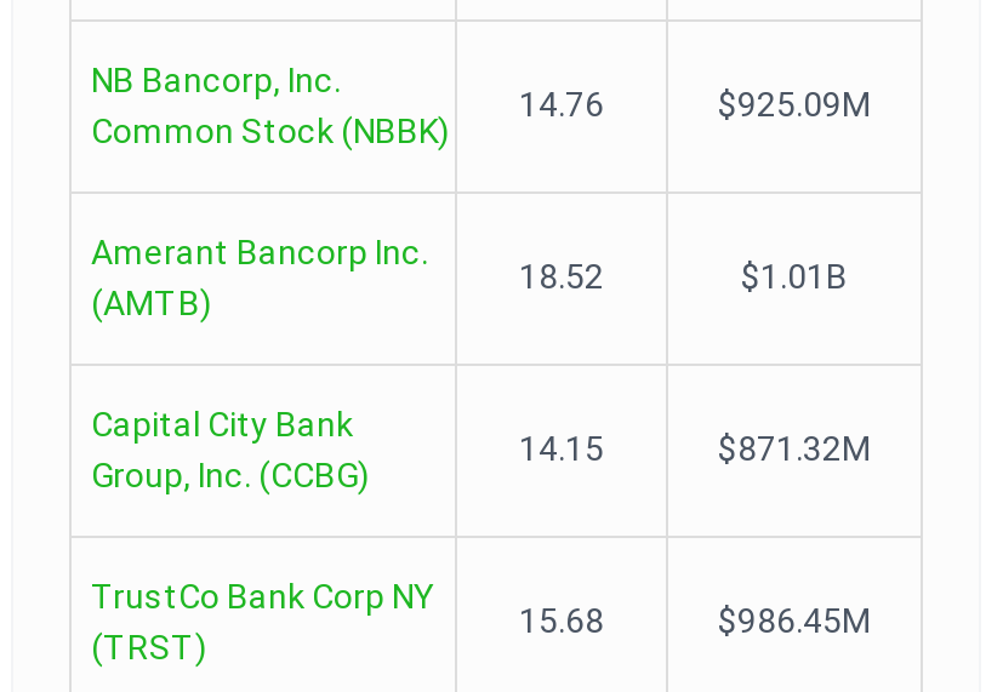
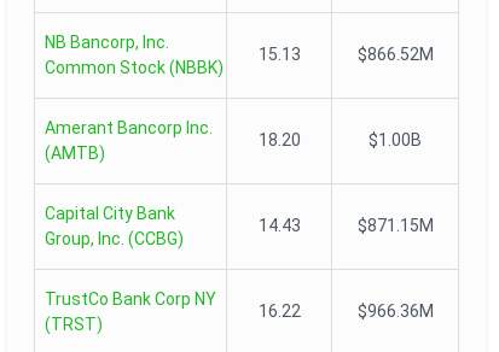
- 14.76
- $925.09M
+ 15.13
+ $866.52M

- 18.52
- $1.01B
+ 18.20
+ $1.00B

- 14.15
- $871.32M
+ 14.43
+ $871.15M

- 15.68
- $986.45M
+ 16.22
+ $966.36M
